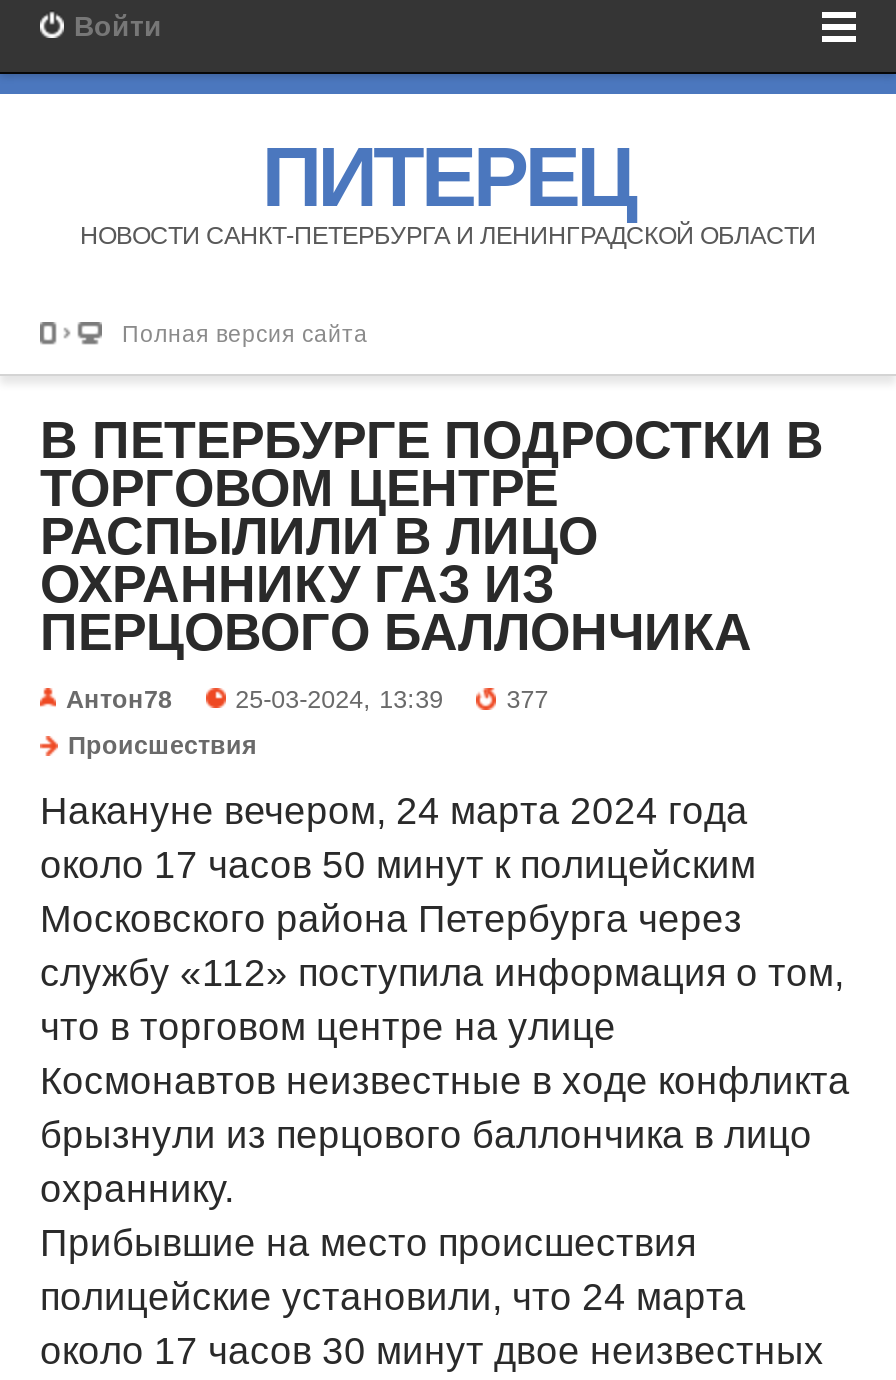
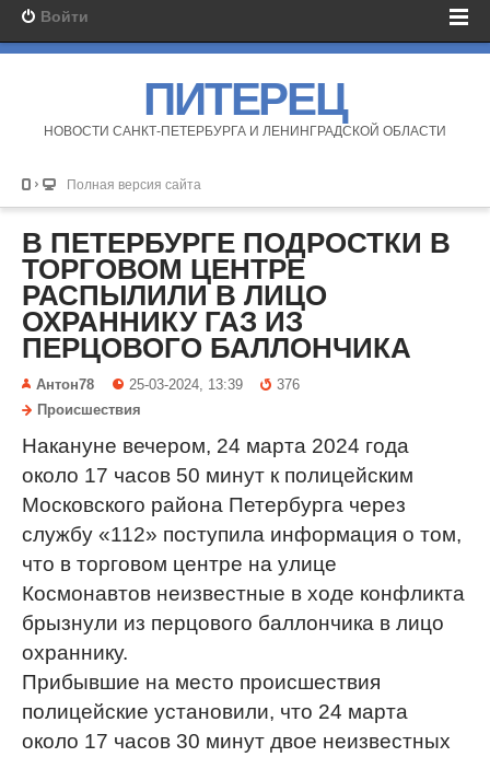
- 377
+ 376
